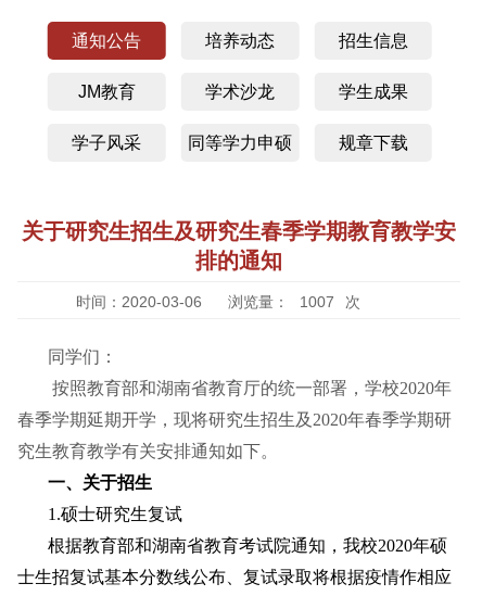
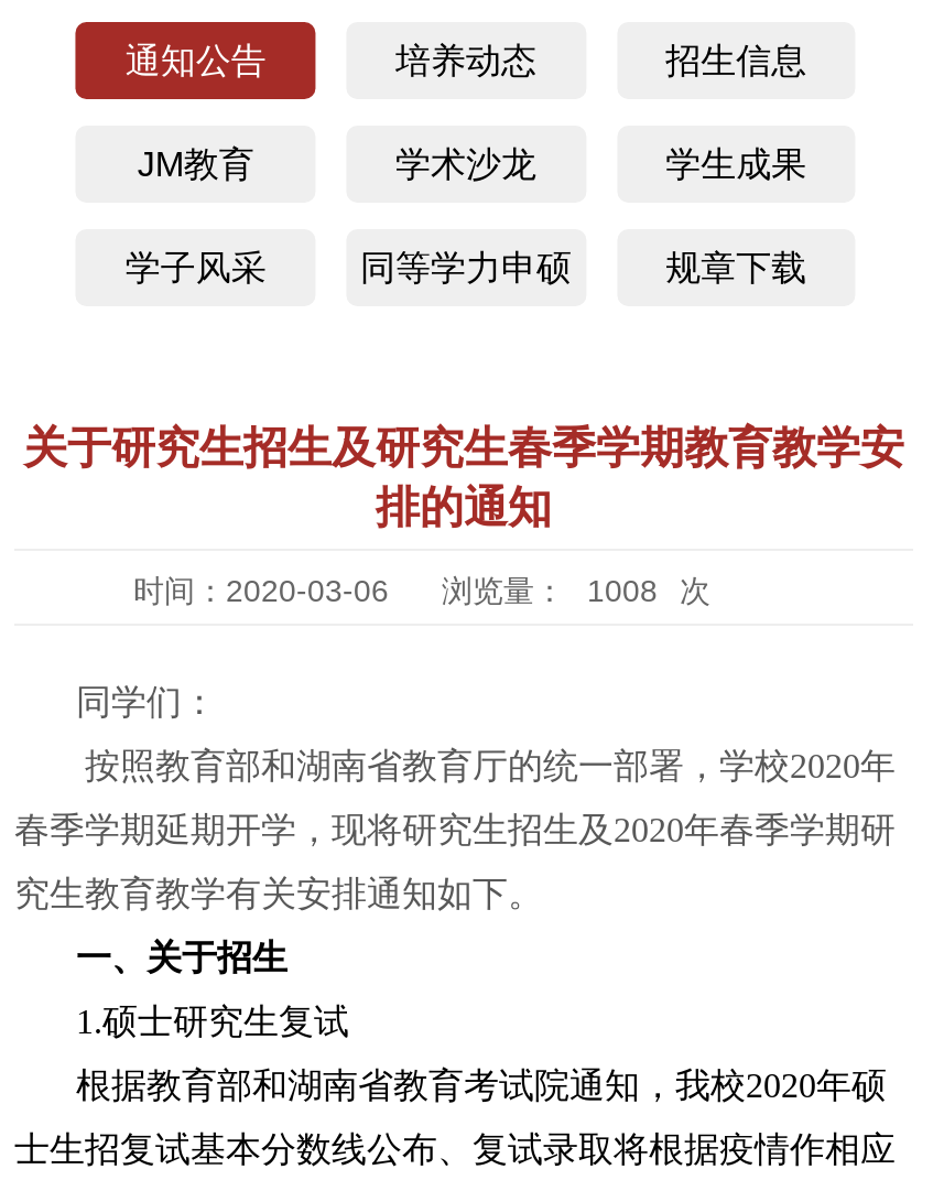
- 时间：2020-03-06 浏览量： 1007 次
+ 时间：2020-03-06 浏览量： 1008 次
